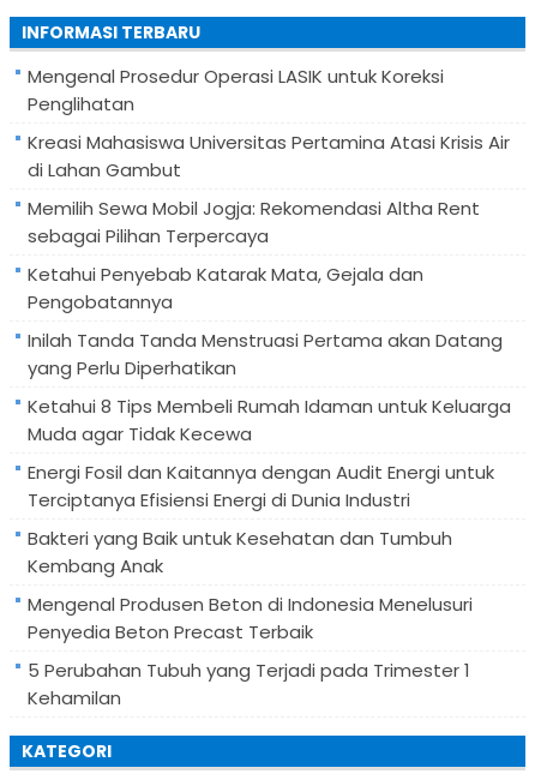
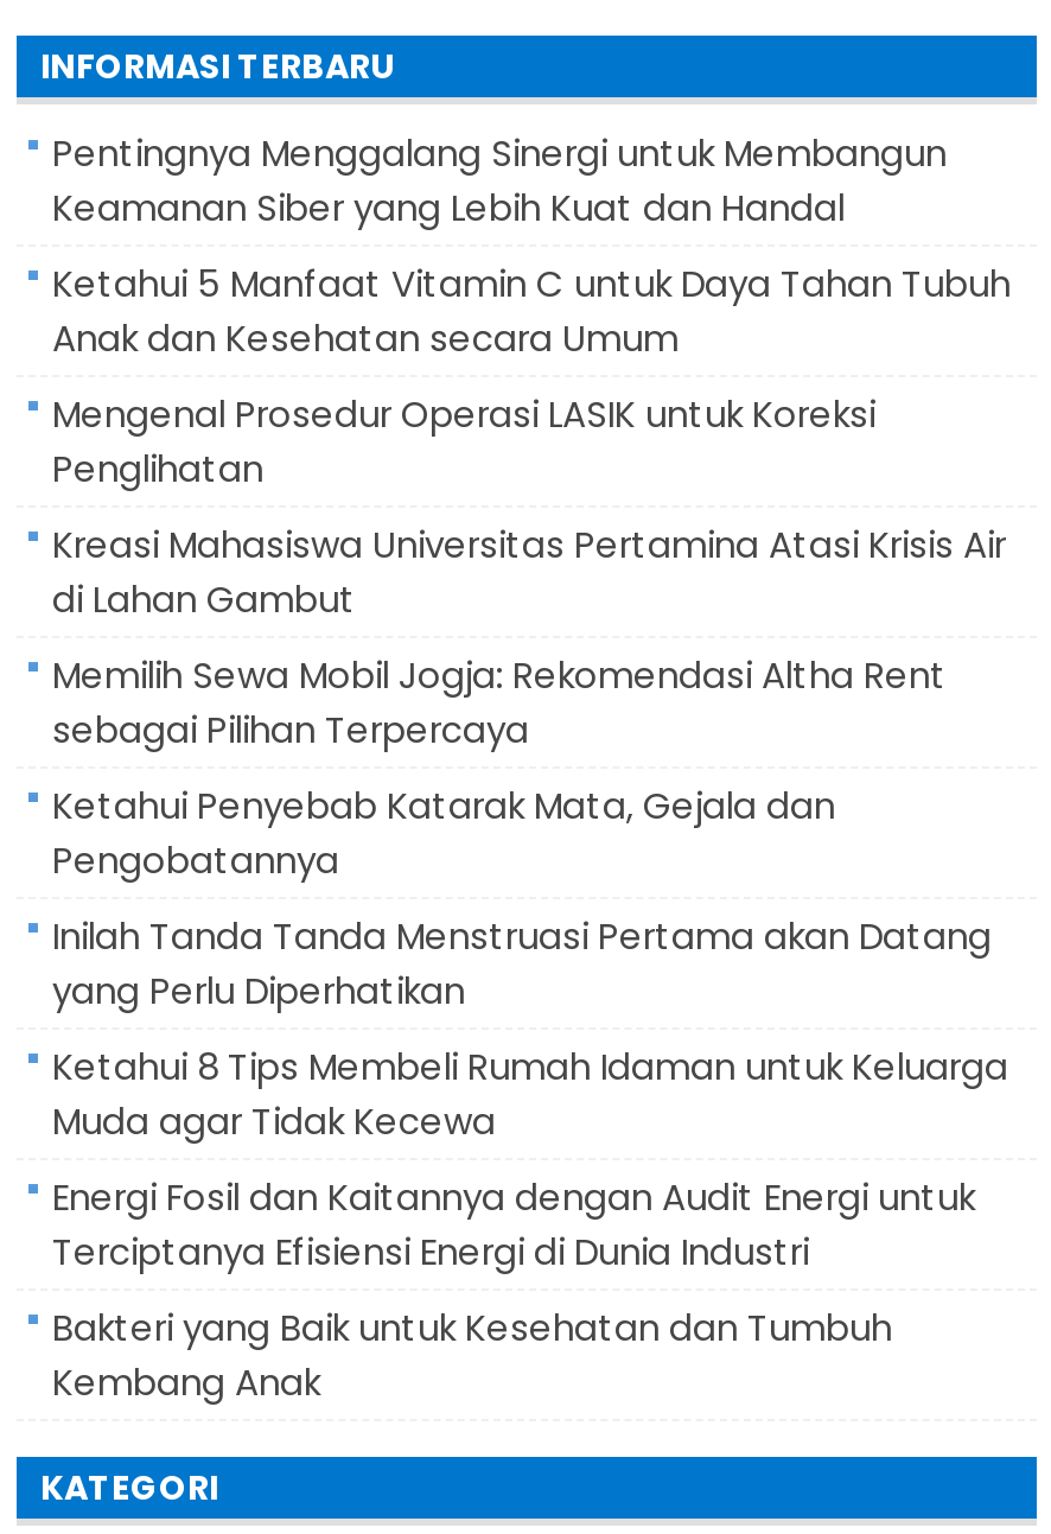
+ Pentingnya Menggalang Sinergi untuk Membangun
+ Keamanan Siber yang Lebih Kuat dan Handal
+ Ketahui 5 Manfaat Vitamin C untuk Daya Tahan Tubuh
+ Anak dan Kesehatan secara Umum

moved down: Mengenal Prosedur Operasi LASIK untuk Koreksi | Penglihatan | Kreasi Mahasiswa Universitas Pertamina Atasi Krisis Air | ... | Bakteri yang Baik untuk Kesehatan dan Tumbuh | Kembang Anak

- Mengenal Produsen Beton di Indonesia Menelusuri
- Penyedia Beton Precast Terbaik
- 5 Perubahan Tubuh yang Terjadi pada Trimester 1
- Kehamilan
